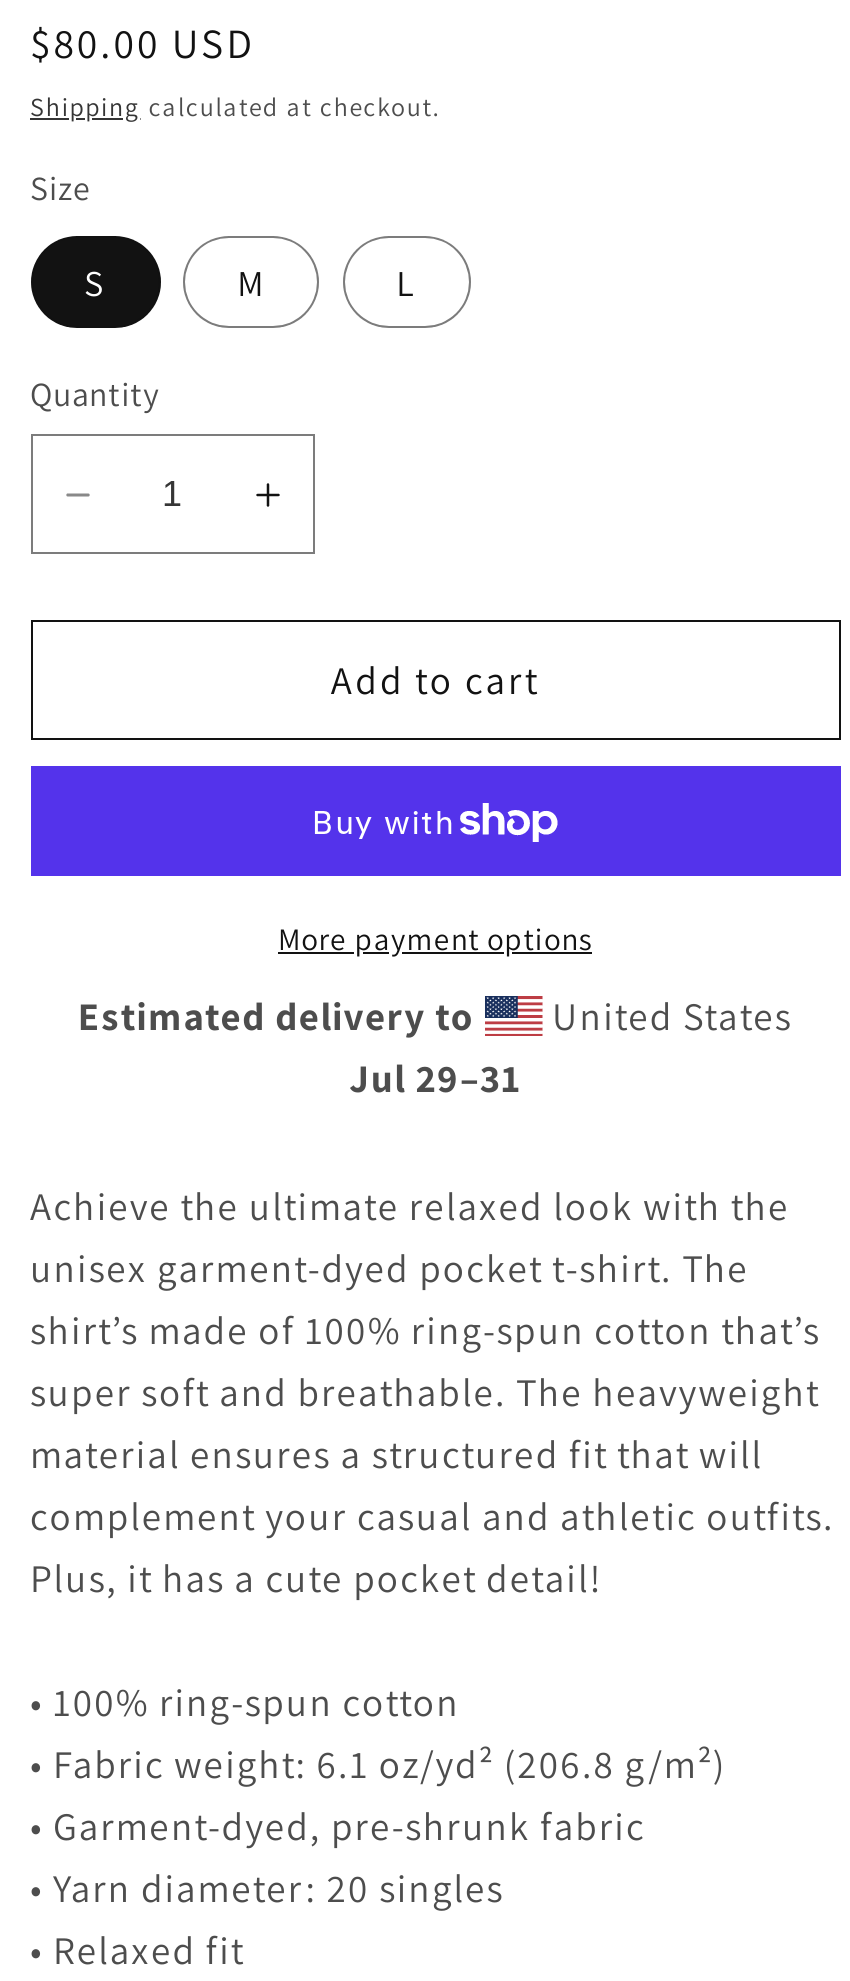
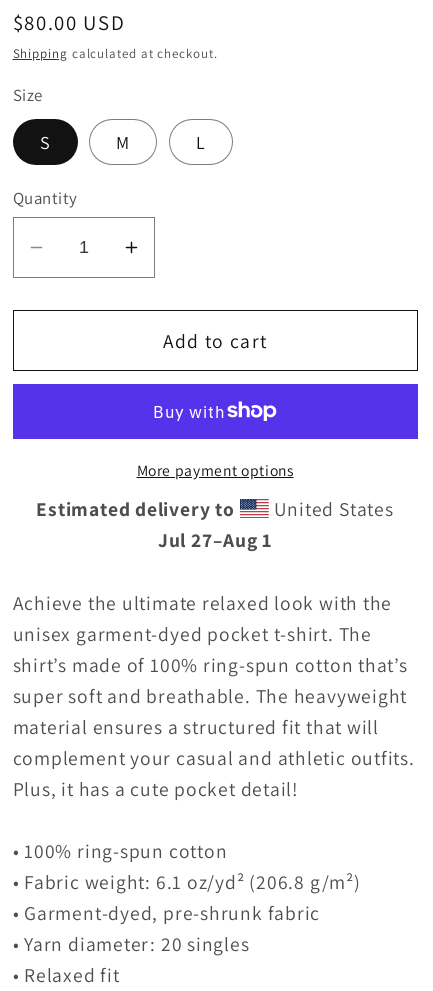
- Jul 29–31
+ Jul 27–Aug 1
